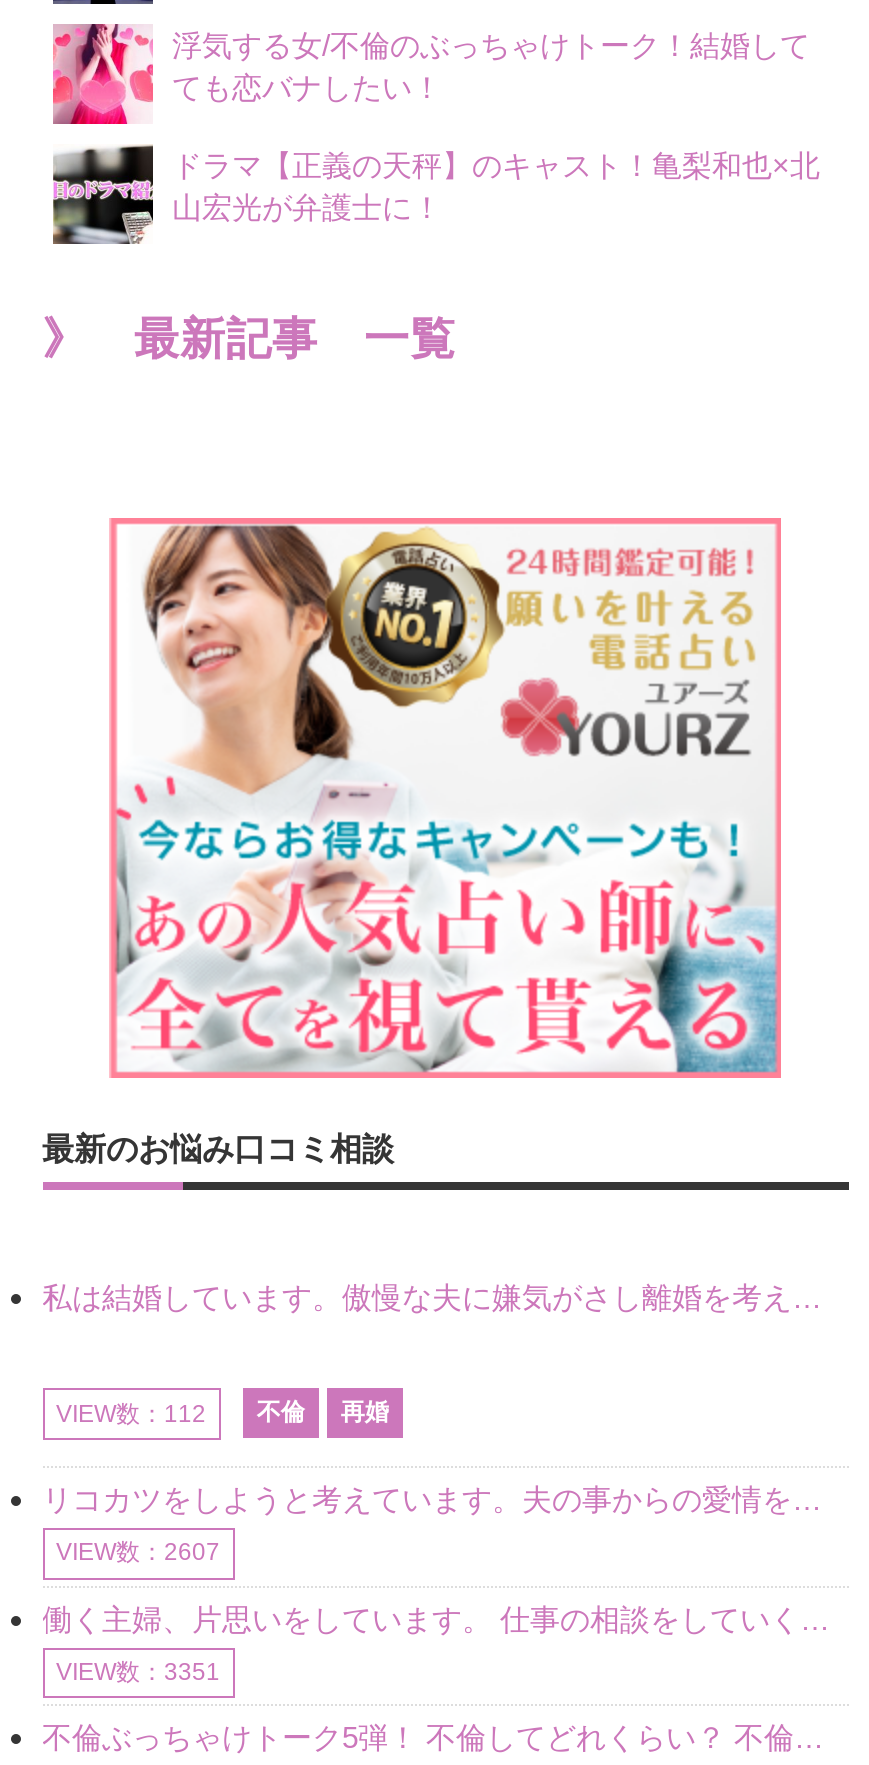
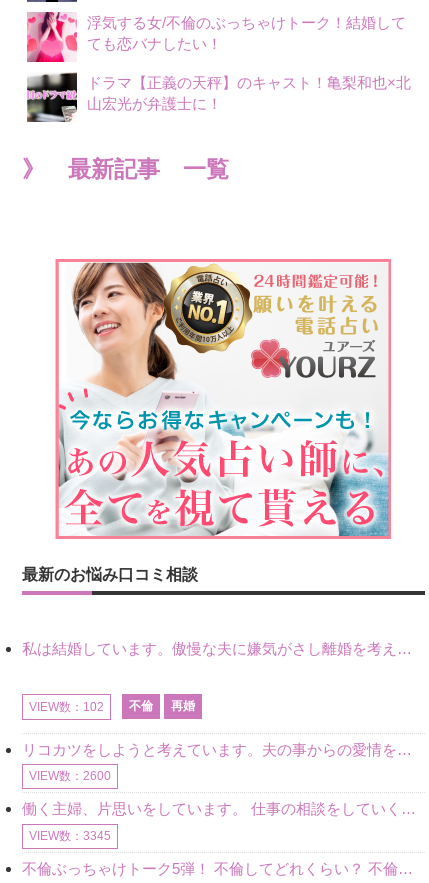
- VIEW数：112 不倫 再婚
+ VIEW数：102 不倫 再婚

- VIEW数：2607
+ VIEW数：2600

- VIEW数：3351
+ VIEW数：3345
